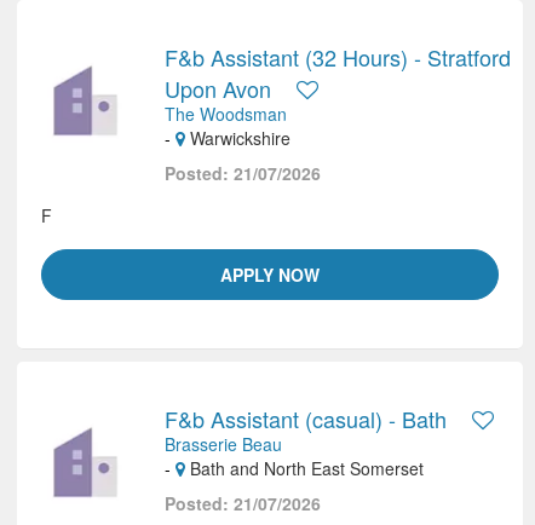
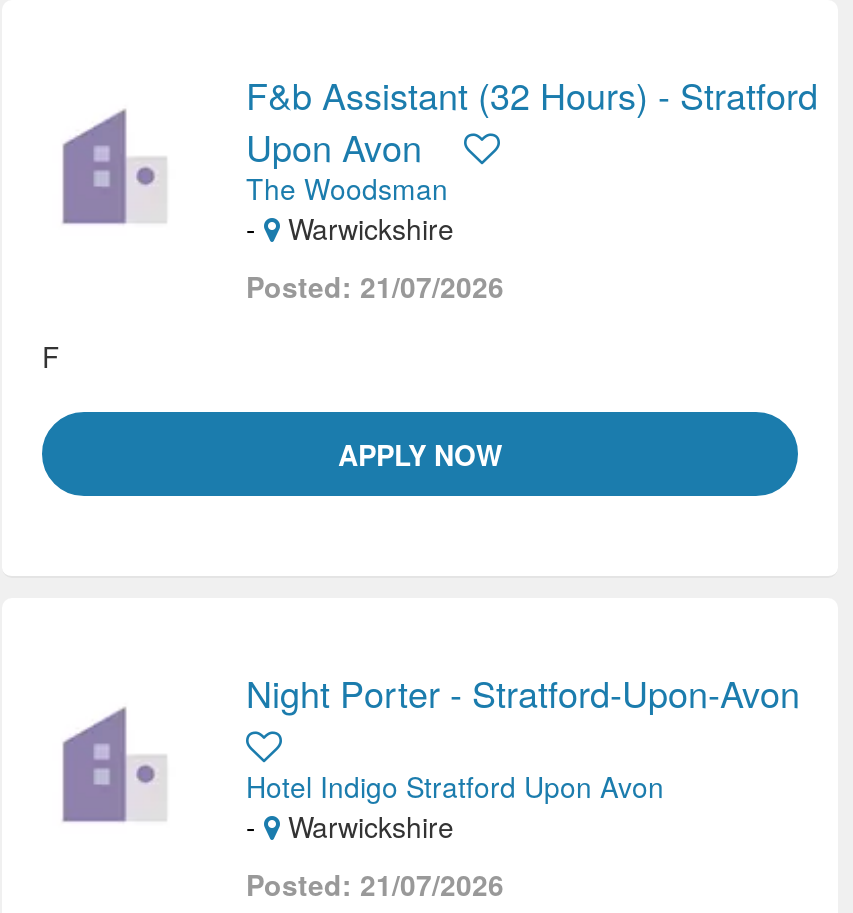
- F&b Assistant (casual) - Bath
- Brasserie Beau
- - Bath and North East Somerset
+ Night Porter - Stratford-Upon-Avon
+ Hotel Indigo Stratford Upon Avon
+ - Warwickshire
